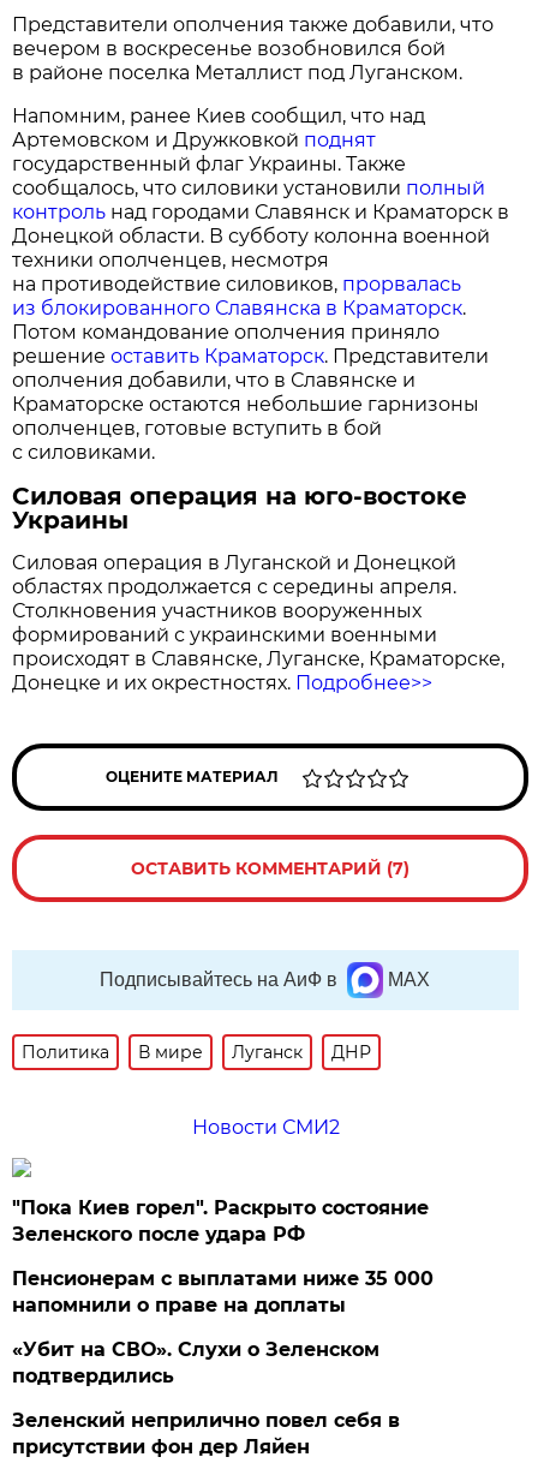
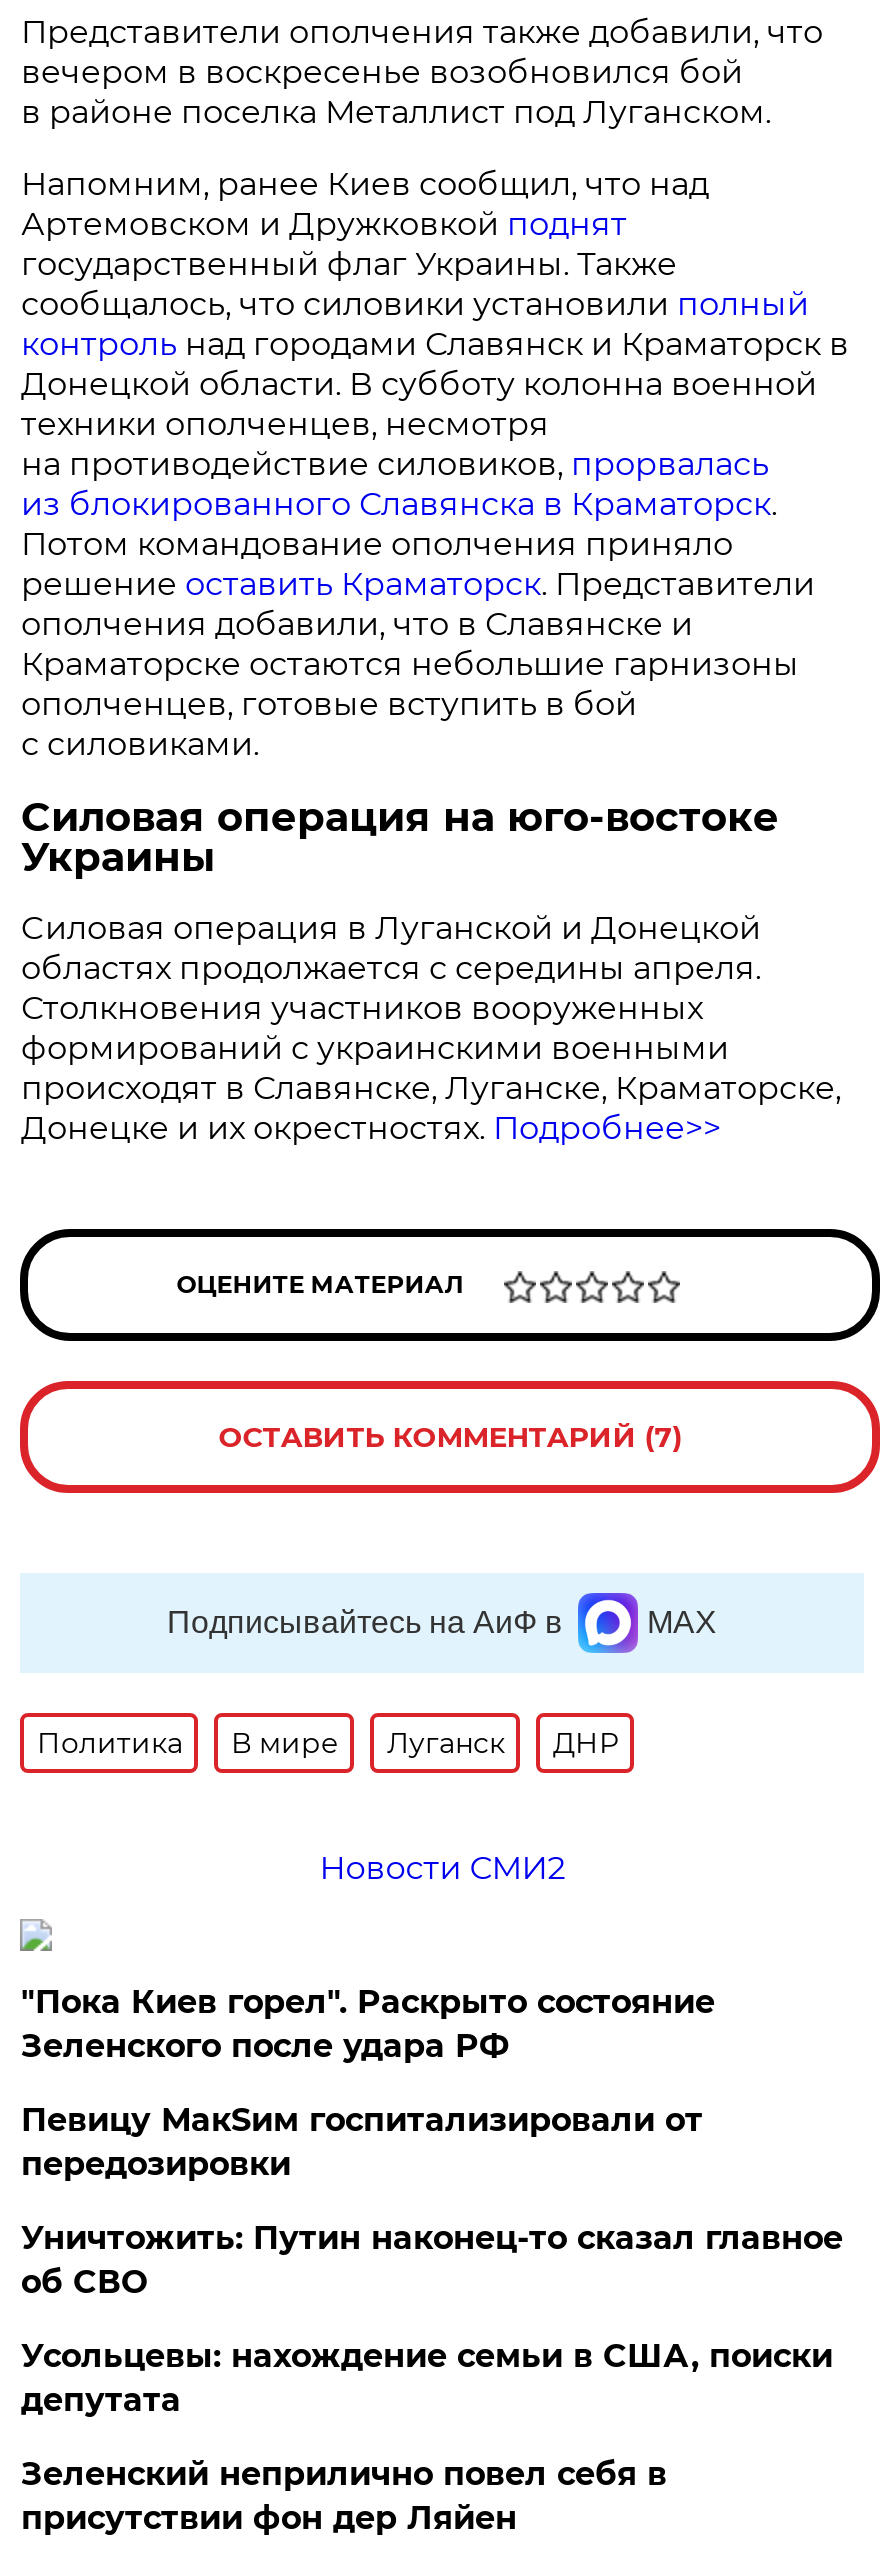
- Пенсионерам с выплатами ниже 35 000
- напомнили о праве на доплаты
- «Убит на СВО». Слухи о Зеленском
- подтвердились
+ Певицу МакSим госпитализировали от
+ передозировки
+ Уничтожить: Путин наконец-то сказал главное
+ об СВО
+ Усольцевы: нахождение семьи в США, поиски
+ депутата
